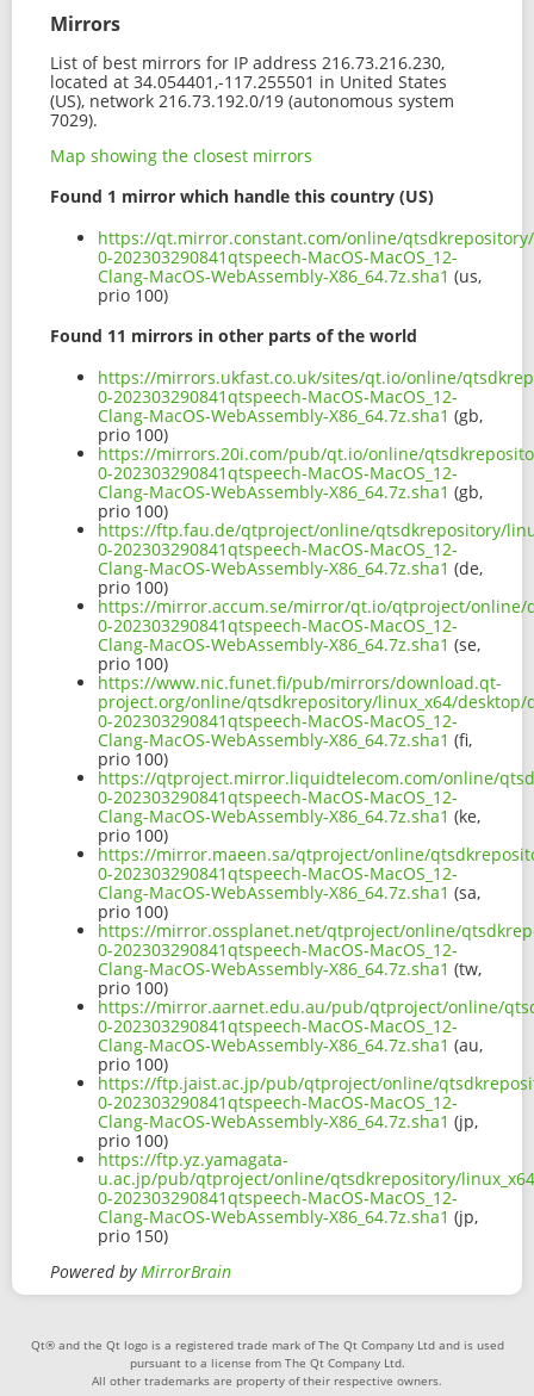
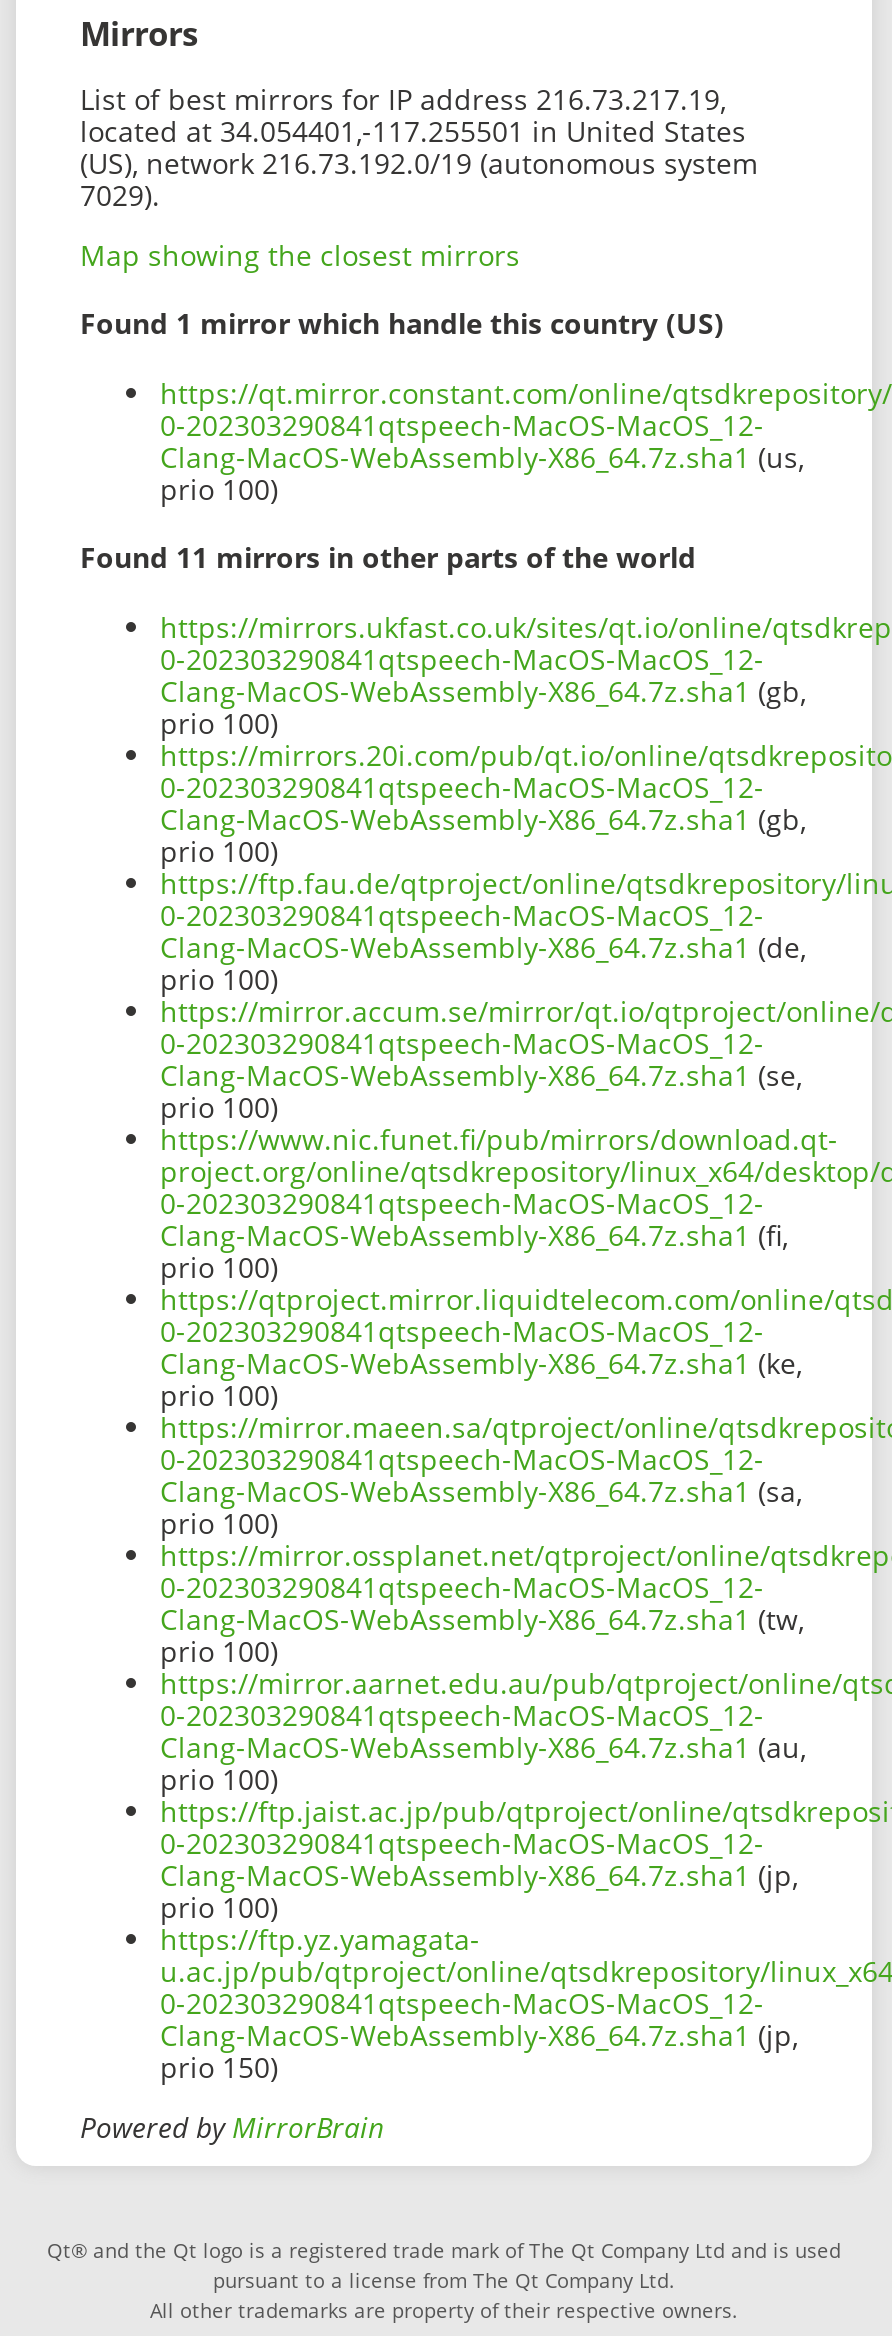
- List of best mirrors for IP address 216.73.216.230,
+ List of best mirrors for IP address 216.73.217.19,
